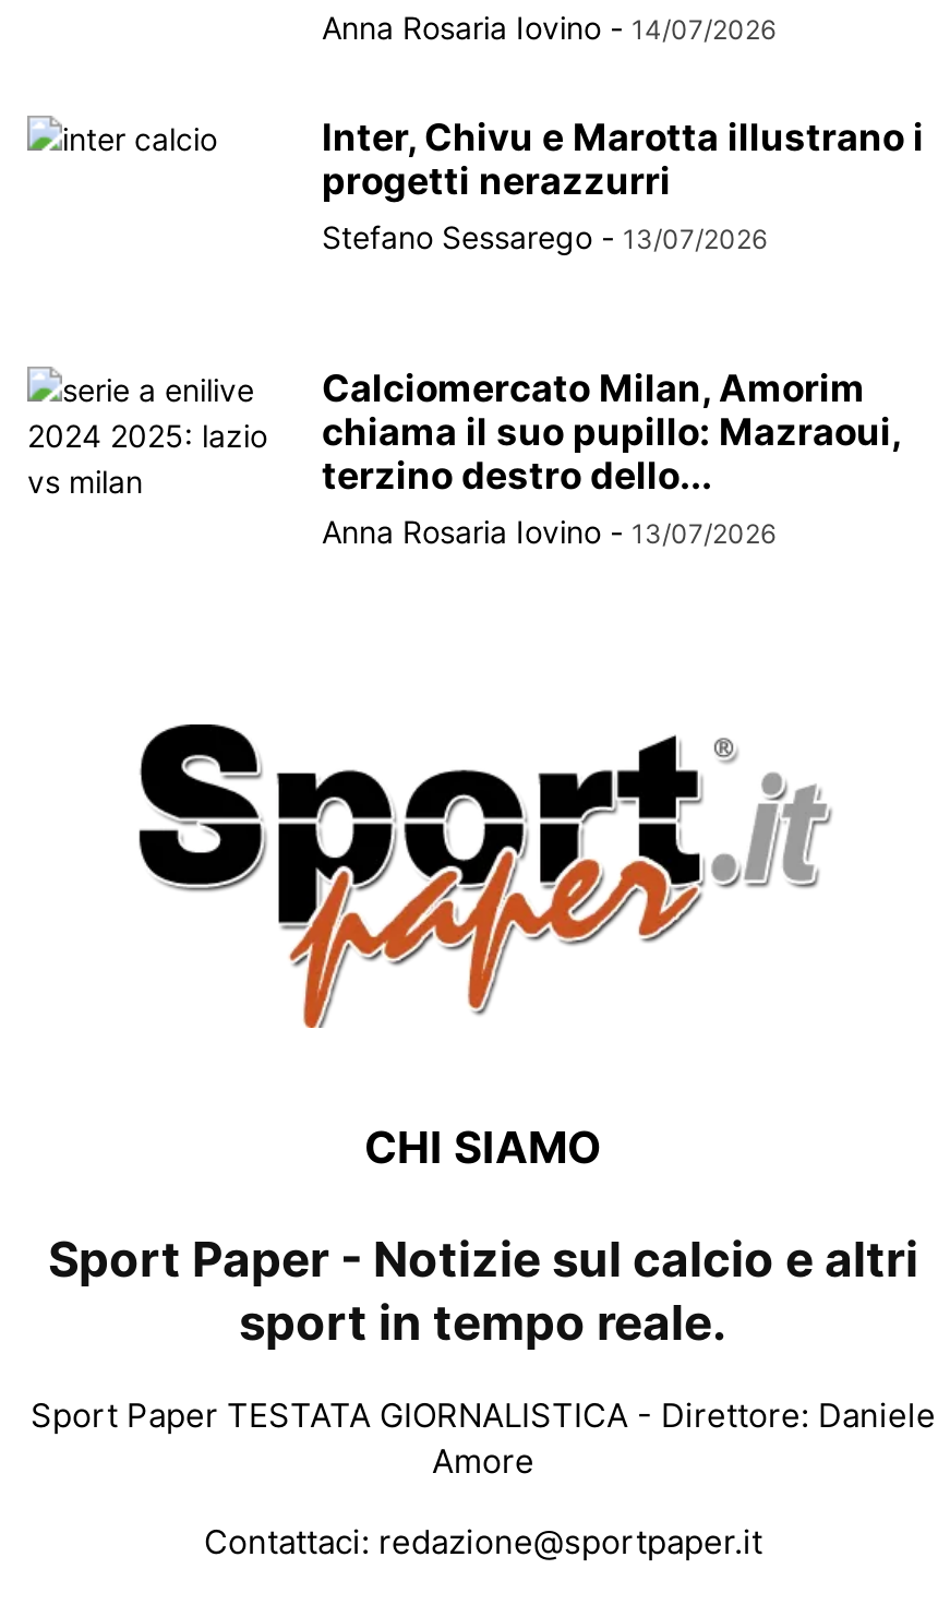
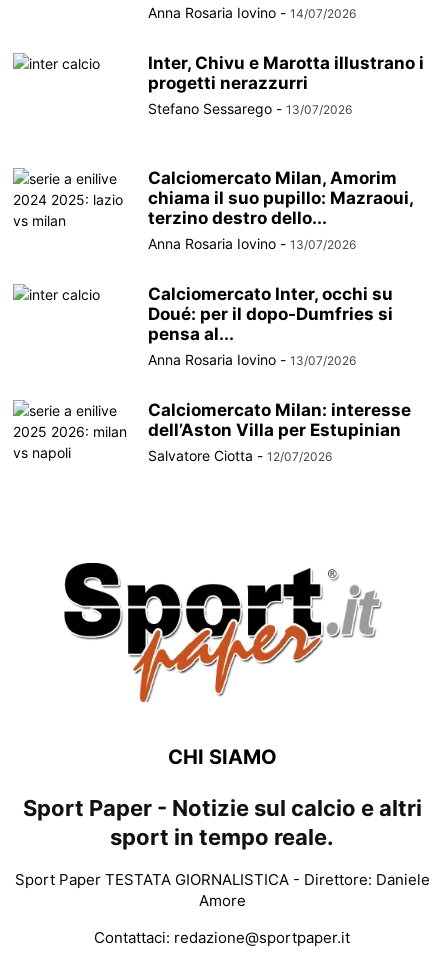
+ Calciomercato Inter, occhi su
+ Doué: per il dopo-Dumfries si
+ pensa al...
+ Anna Rosaria Iovino - 13/07/2026
+ Calciomercato Milan: interesse
+ dell’Aston Villa per Estupinian
+ Salvatore Ciotta - 12/07/2026
